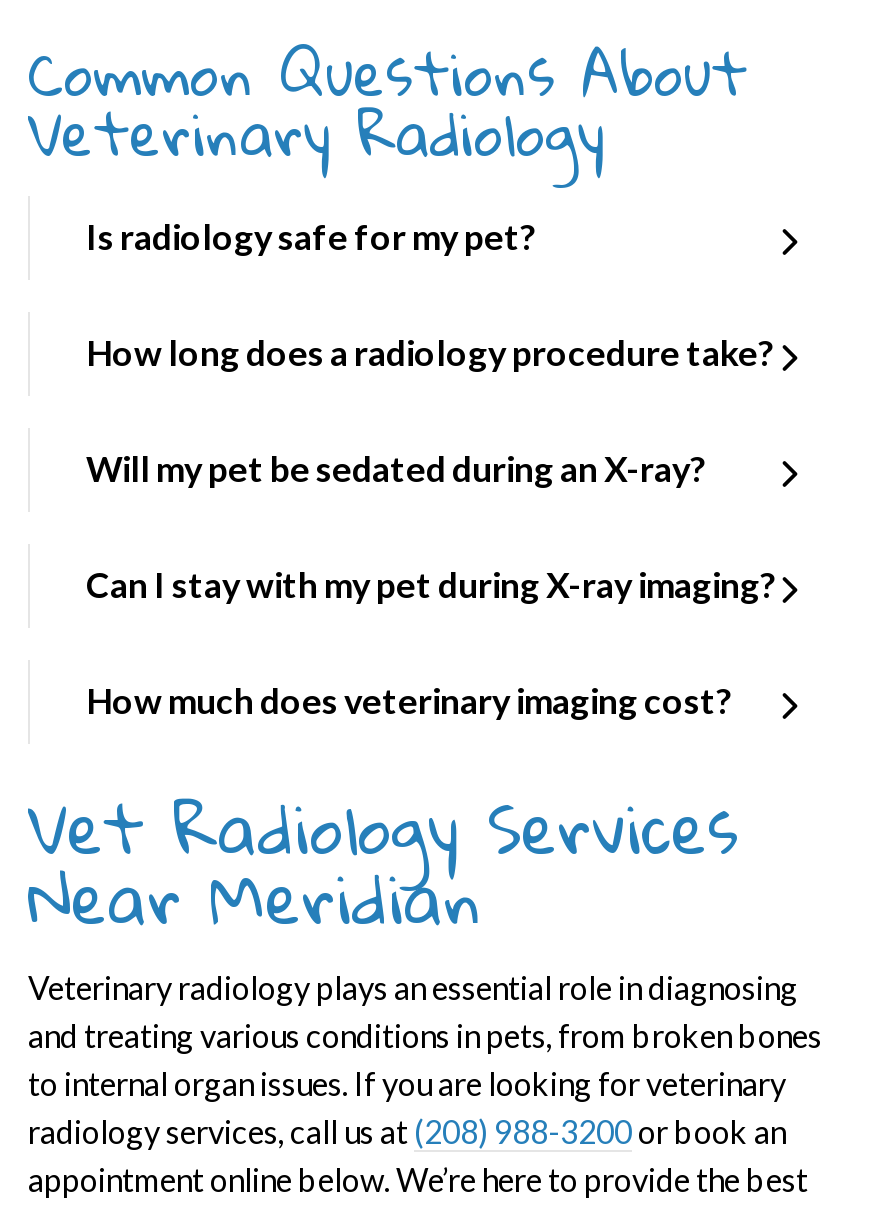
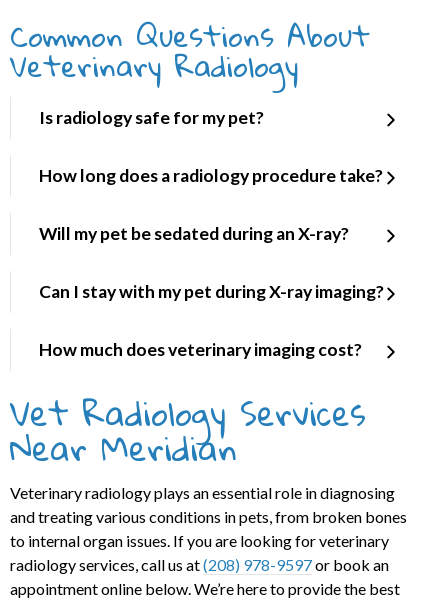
- radiology services, call us at (208) 988-3200 or book an
+ radiology services, call us at (208) 978-9597 or book an
